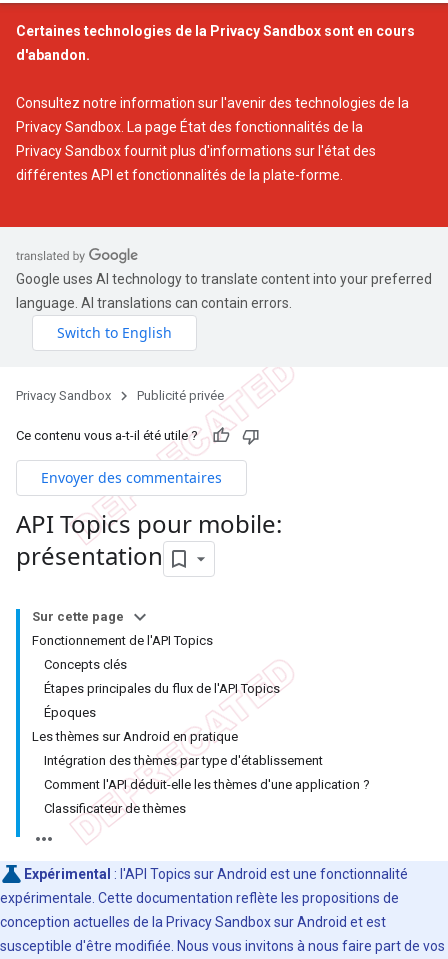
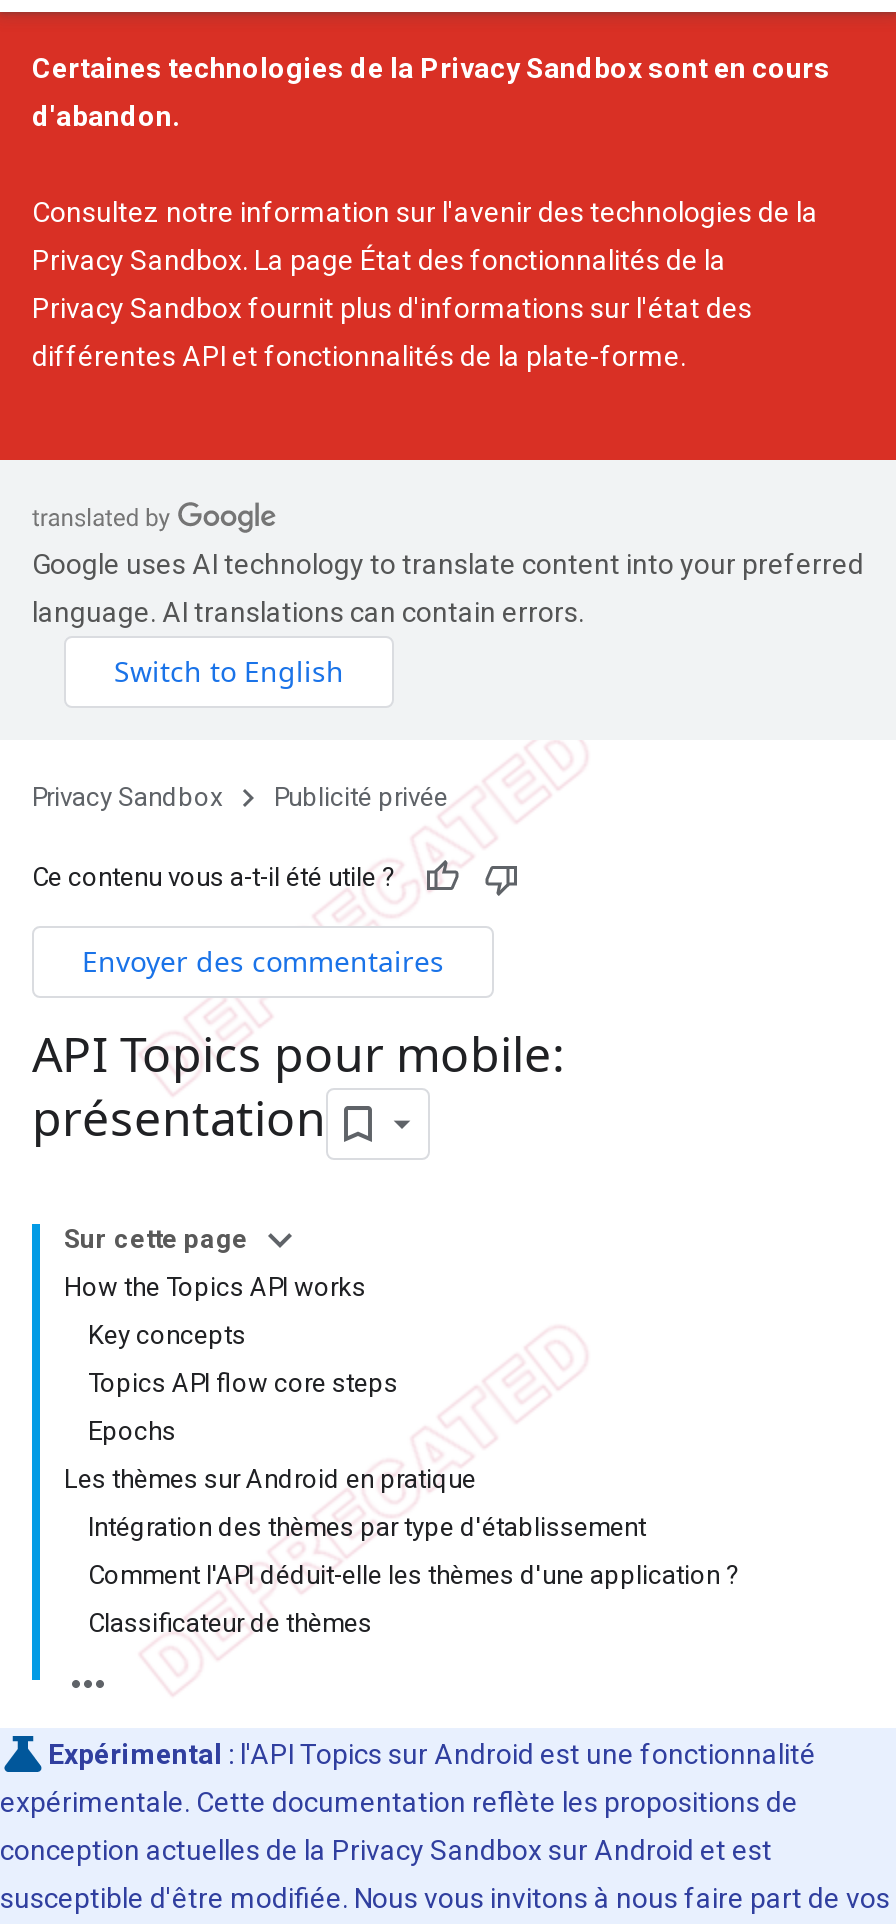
- Fonctionnement de l'API Topics
+ How the Topics API works

- Concepts clés
+ Key concepts

- Étapes principales du flux de l'API Topics
+ Topics API flow core steps

- Époques
+ Epochs
